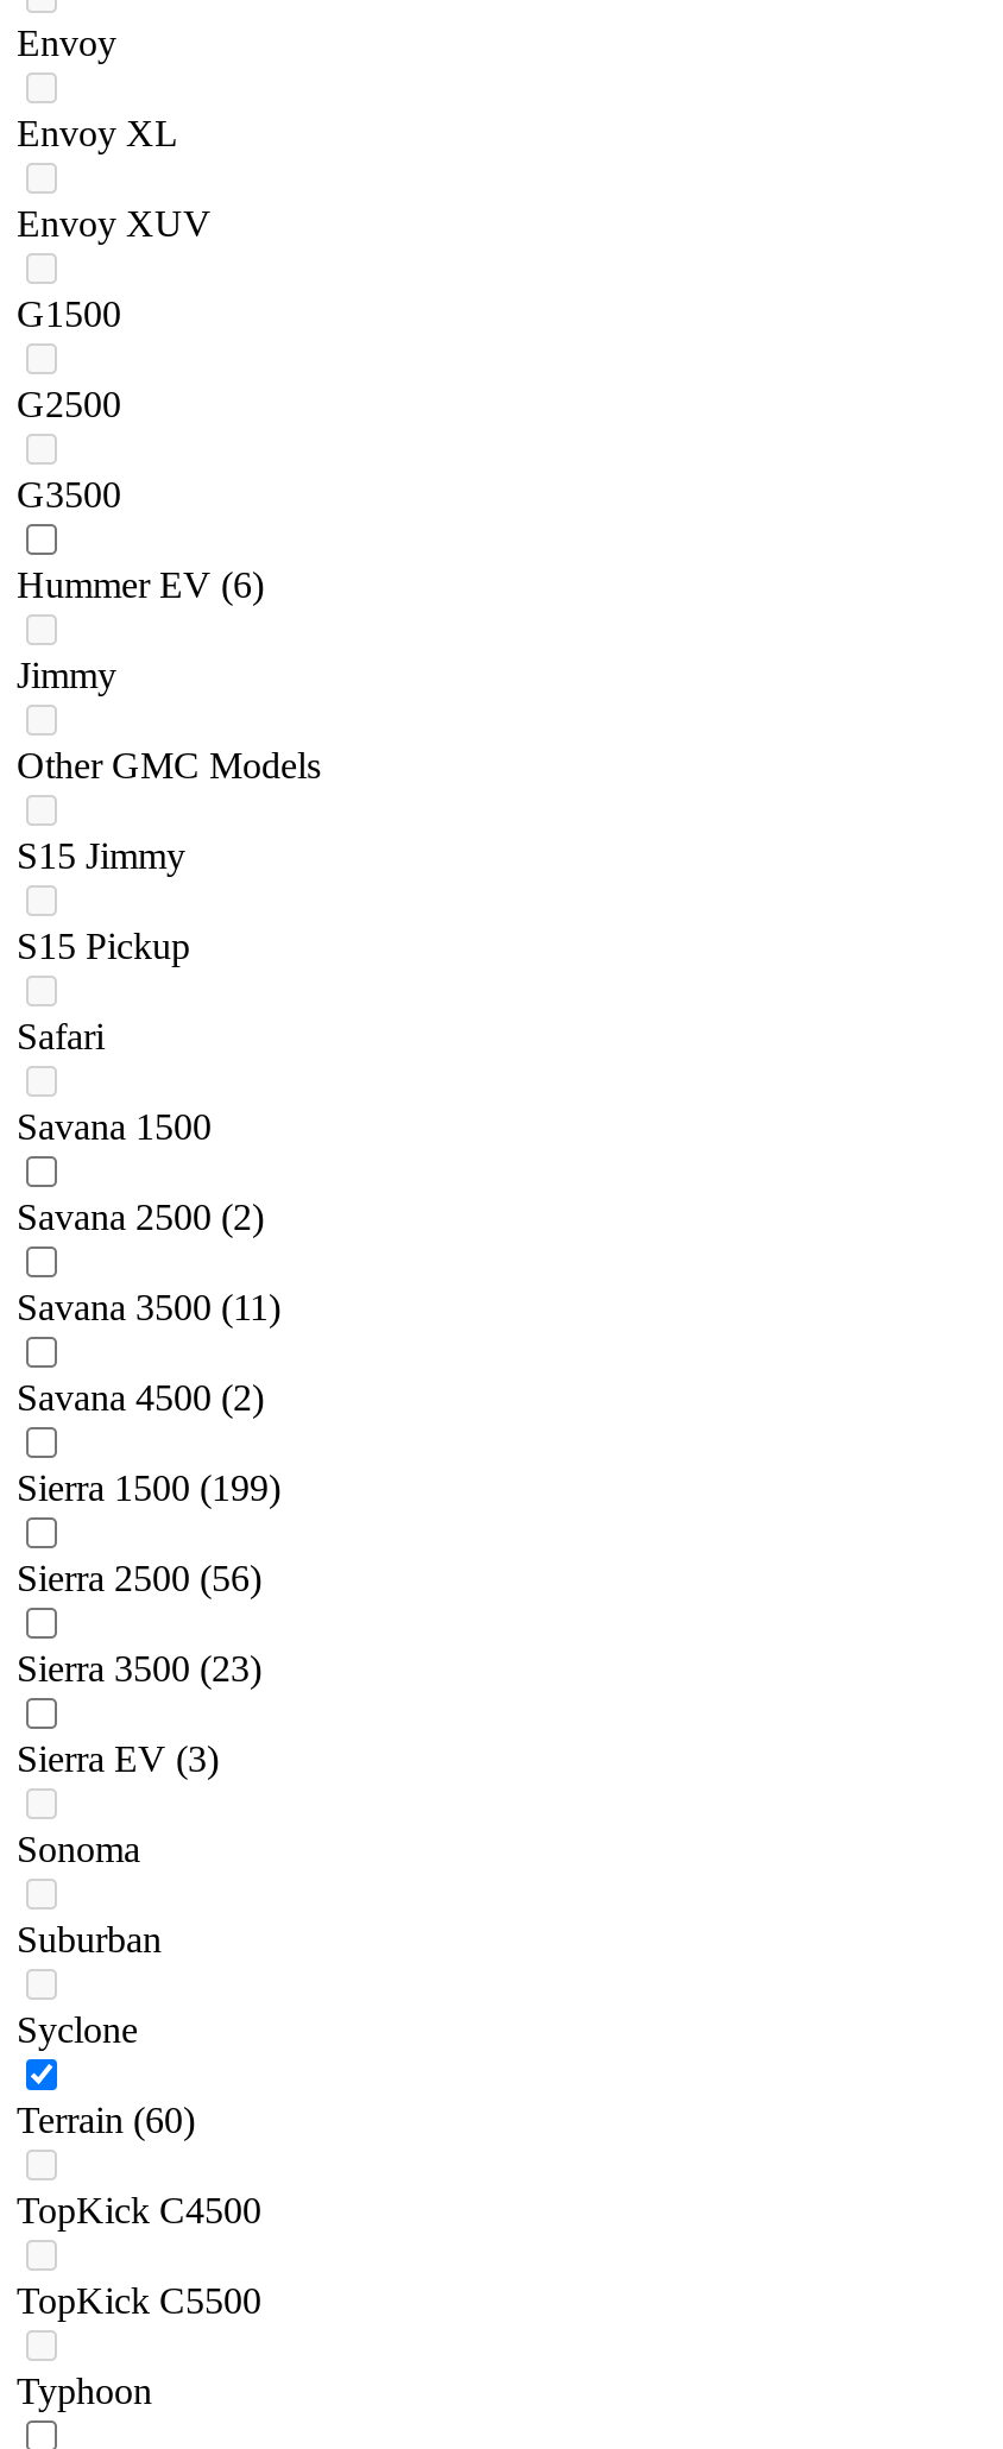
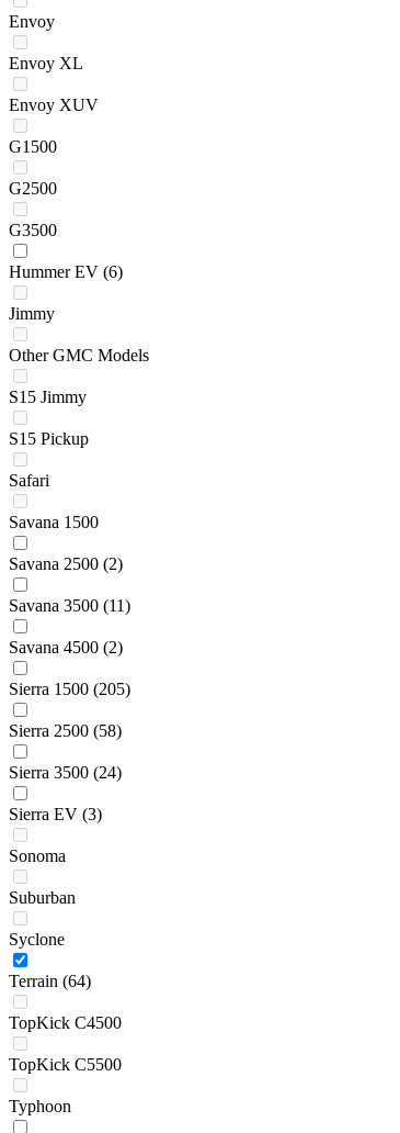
- Sierra 1500 (199)
+ Sierra 1500 (205)

- Sierra 2500 (56)
+ Sierra 2500 (58)

- Sierra 3500 (23)
+ Sierra 3500 (24)

- Terrain (60)
+ Terrain (64)
